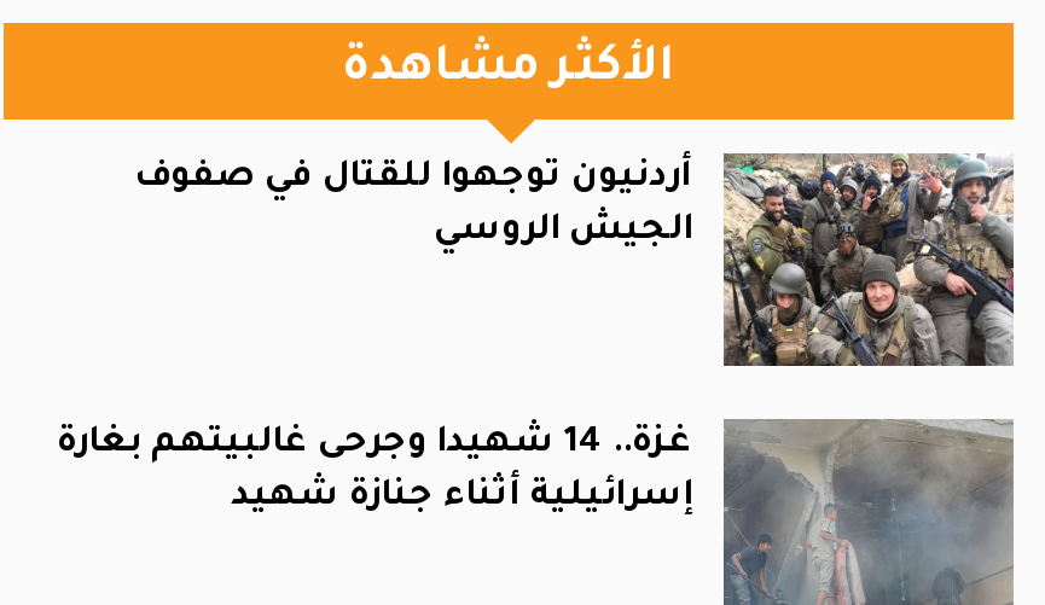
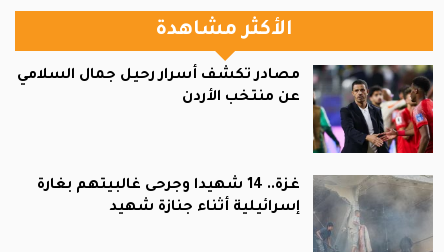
- [image]
- أردنيون توجهوا للقتال في صفوف
- الجيش الروسي
+ [image]
+ مصادر تكشف أسرار رحيل جمال السلامي
+ عن منتخب الأردن
